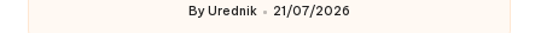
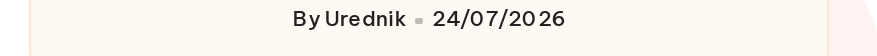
- By Urednik 21/07/2026
+ By Urednik 24/07/2026
